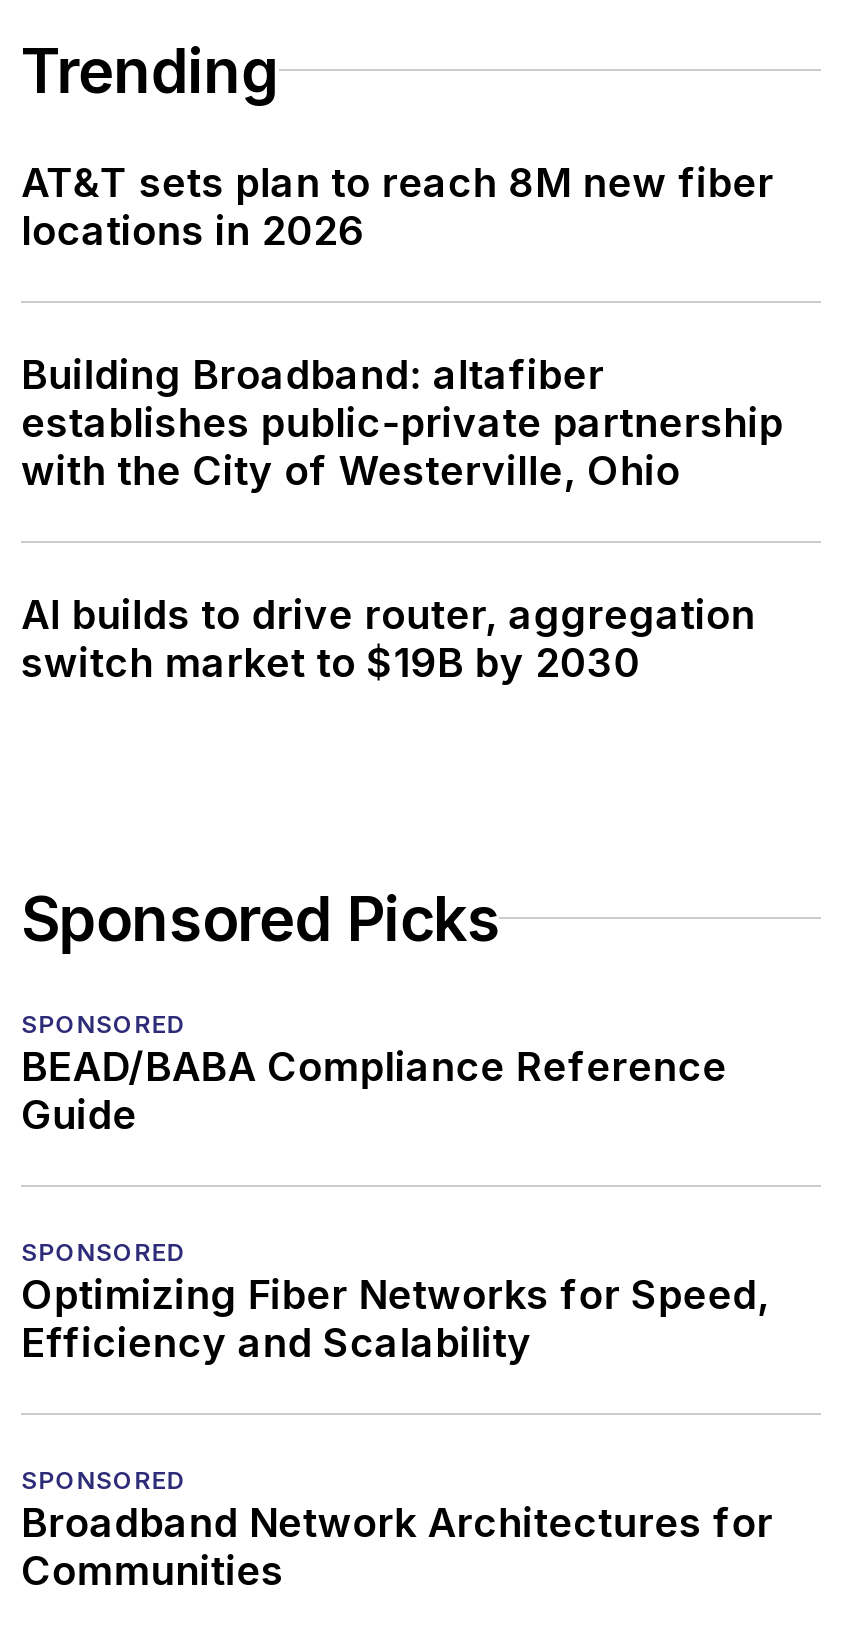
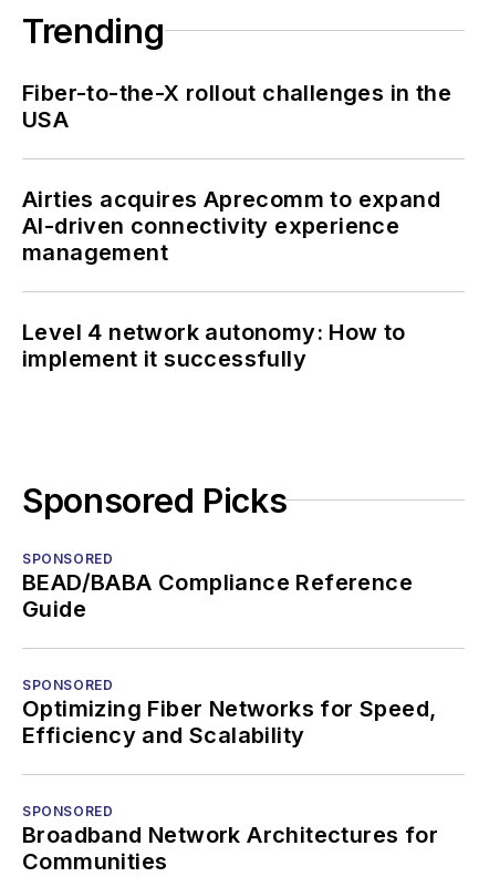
- AT&T sets plan to reach 8M new fiber
- locations in 2026
+ Fiber-to-the-X rollout challenges in the
+ USA

- Building Broadband: altafiber
- establishes public-private partnership
- with the City of Westerville, Ohio
+ Airties acquires Aprecomm to expand
+ AI-driven connectivity experience
+ management

- AI builds to drive router, aggregation
- switch market to $19B by 2030
+ Level 4 network autonomy: How to
+ implement it successfully
